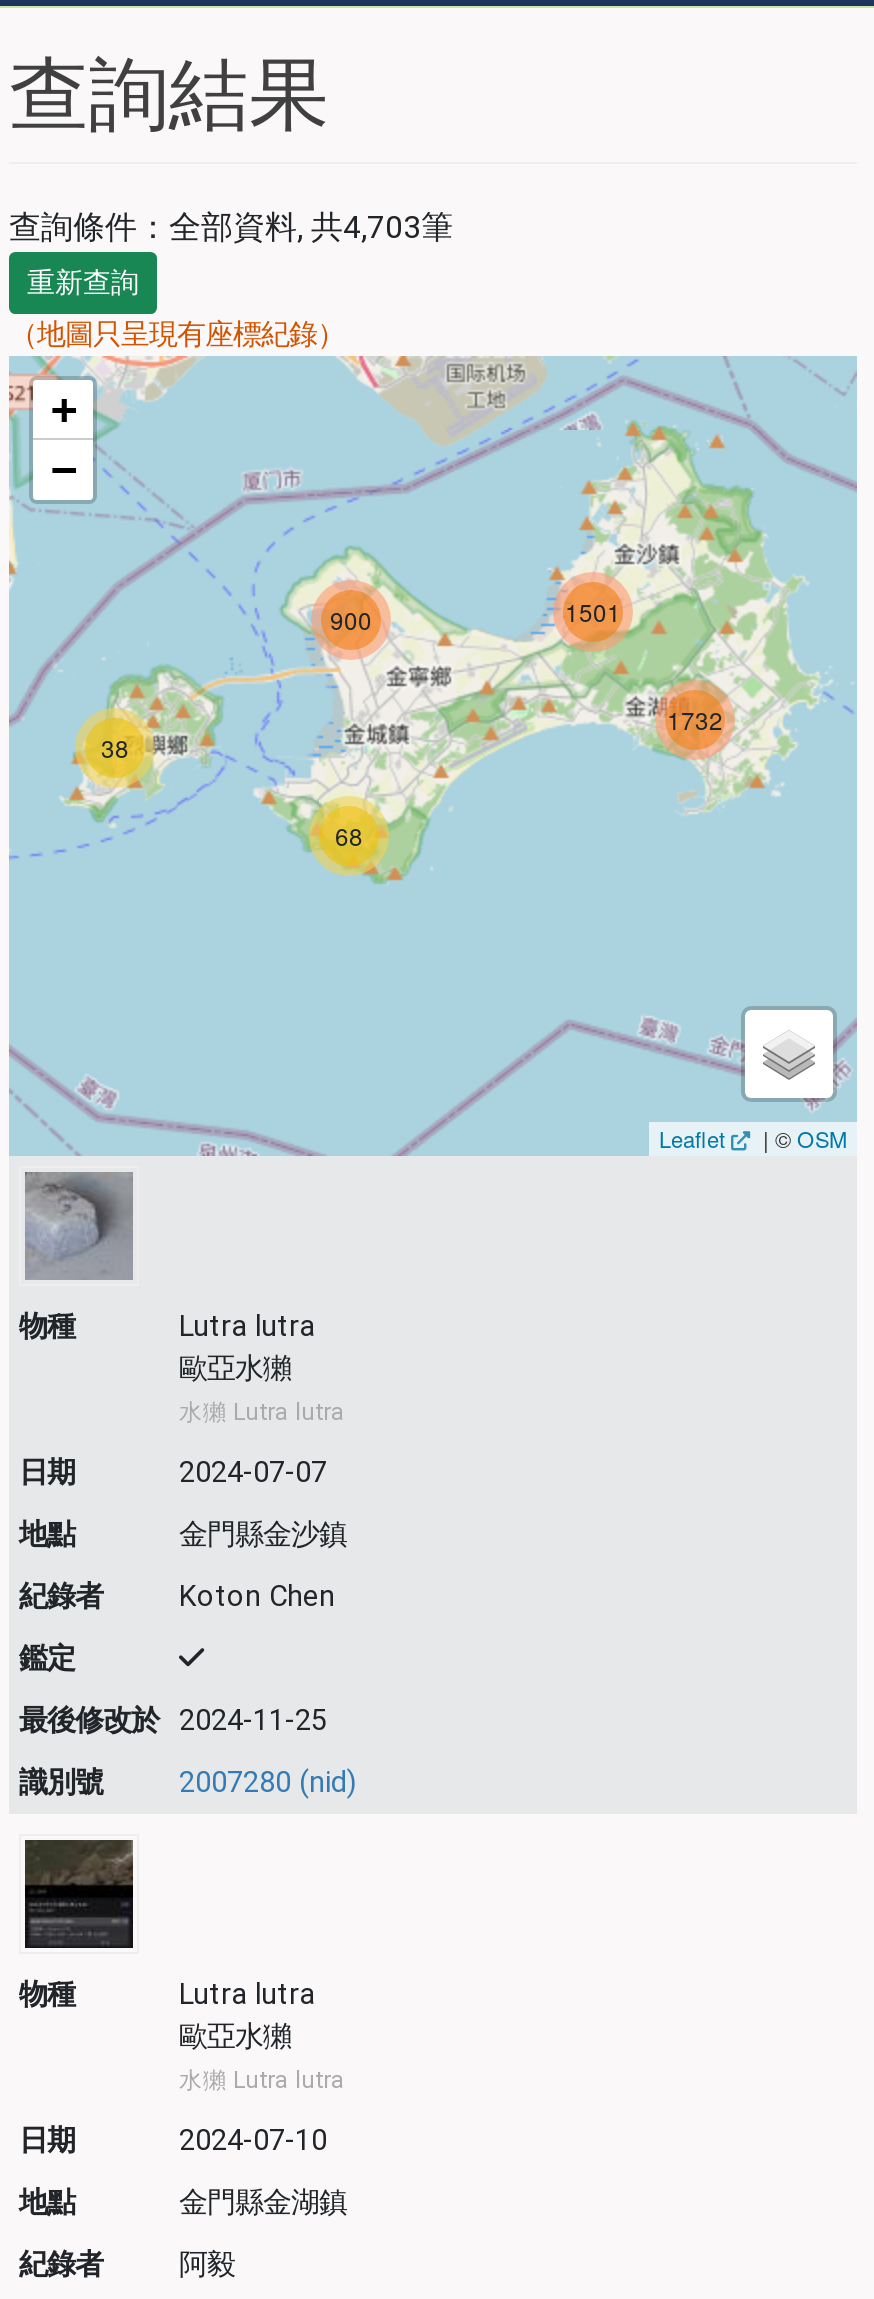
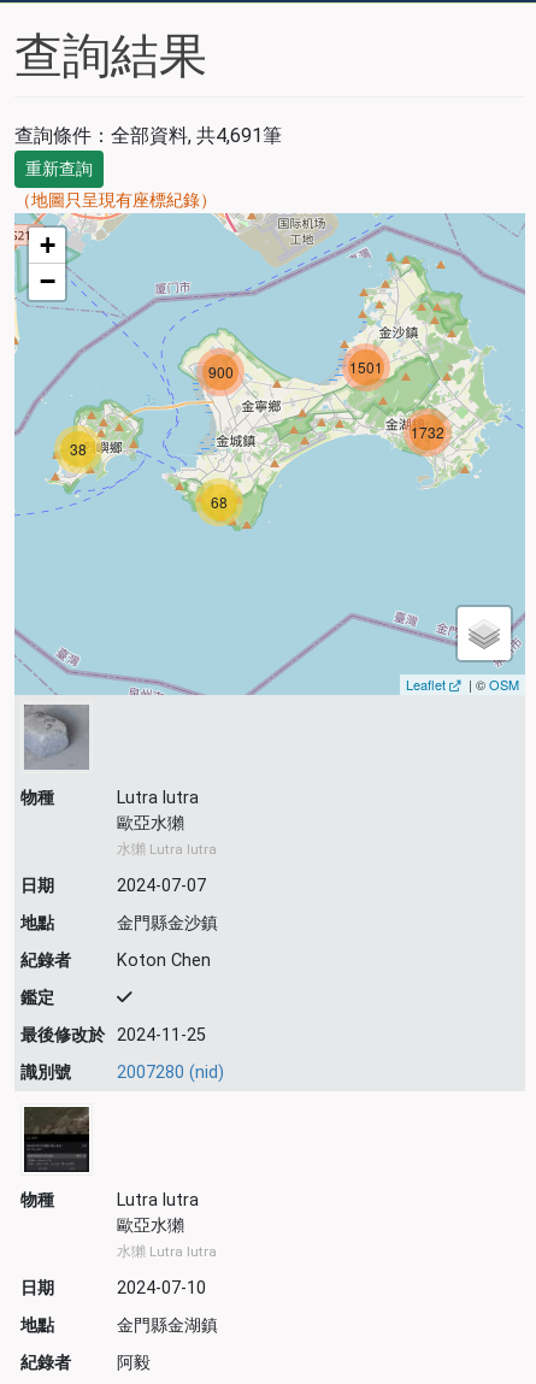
- 查詢條件：全部資料, 共4,703筆
+ 查詢條件：全部資料, 共4,691筆
